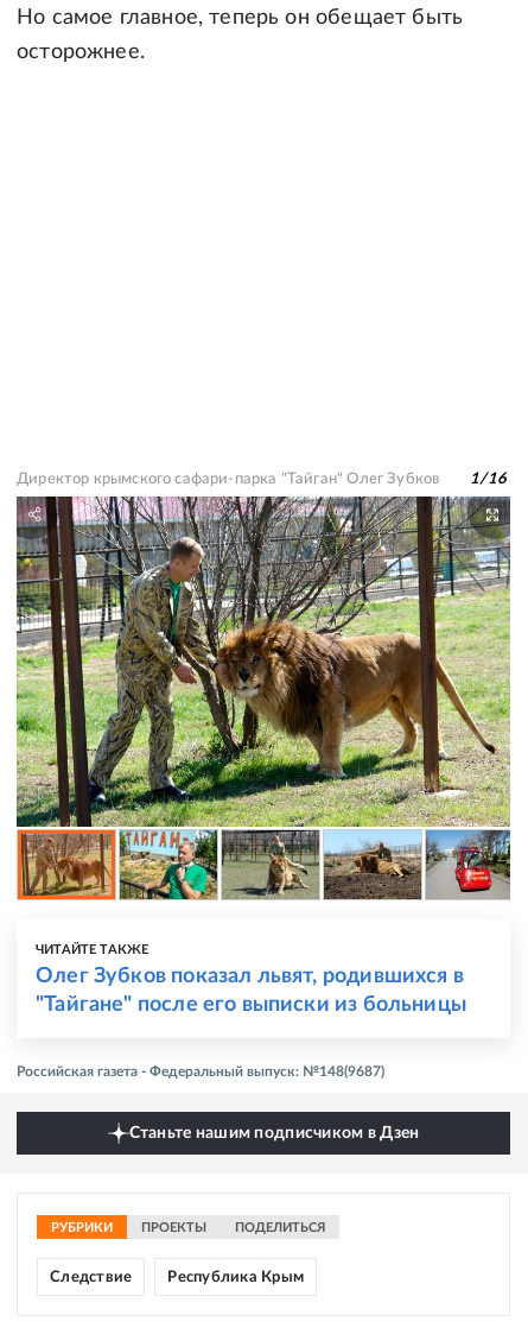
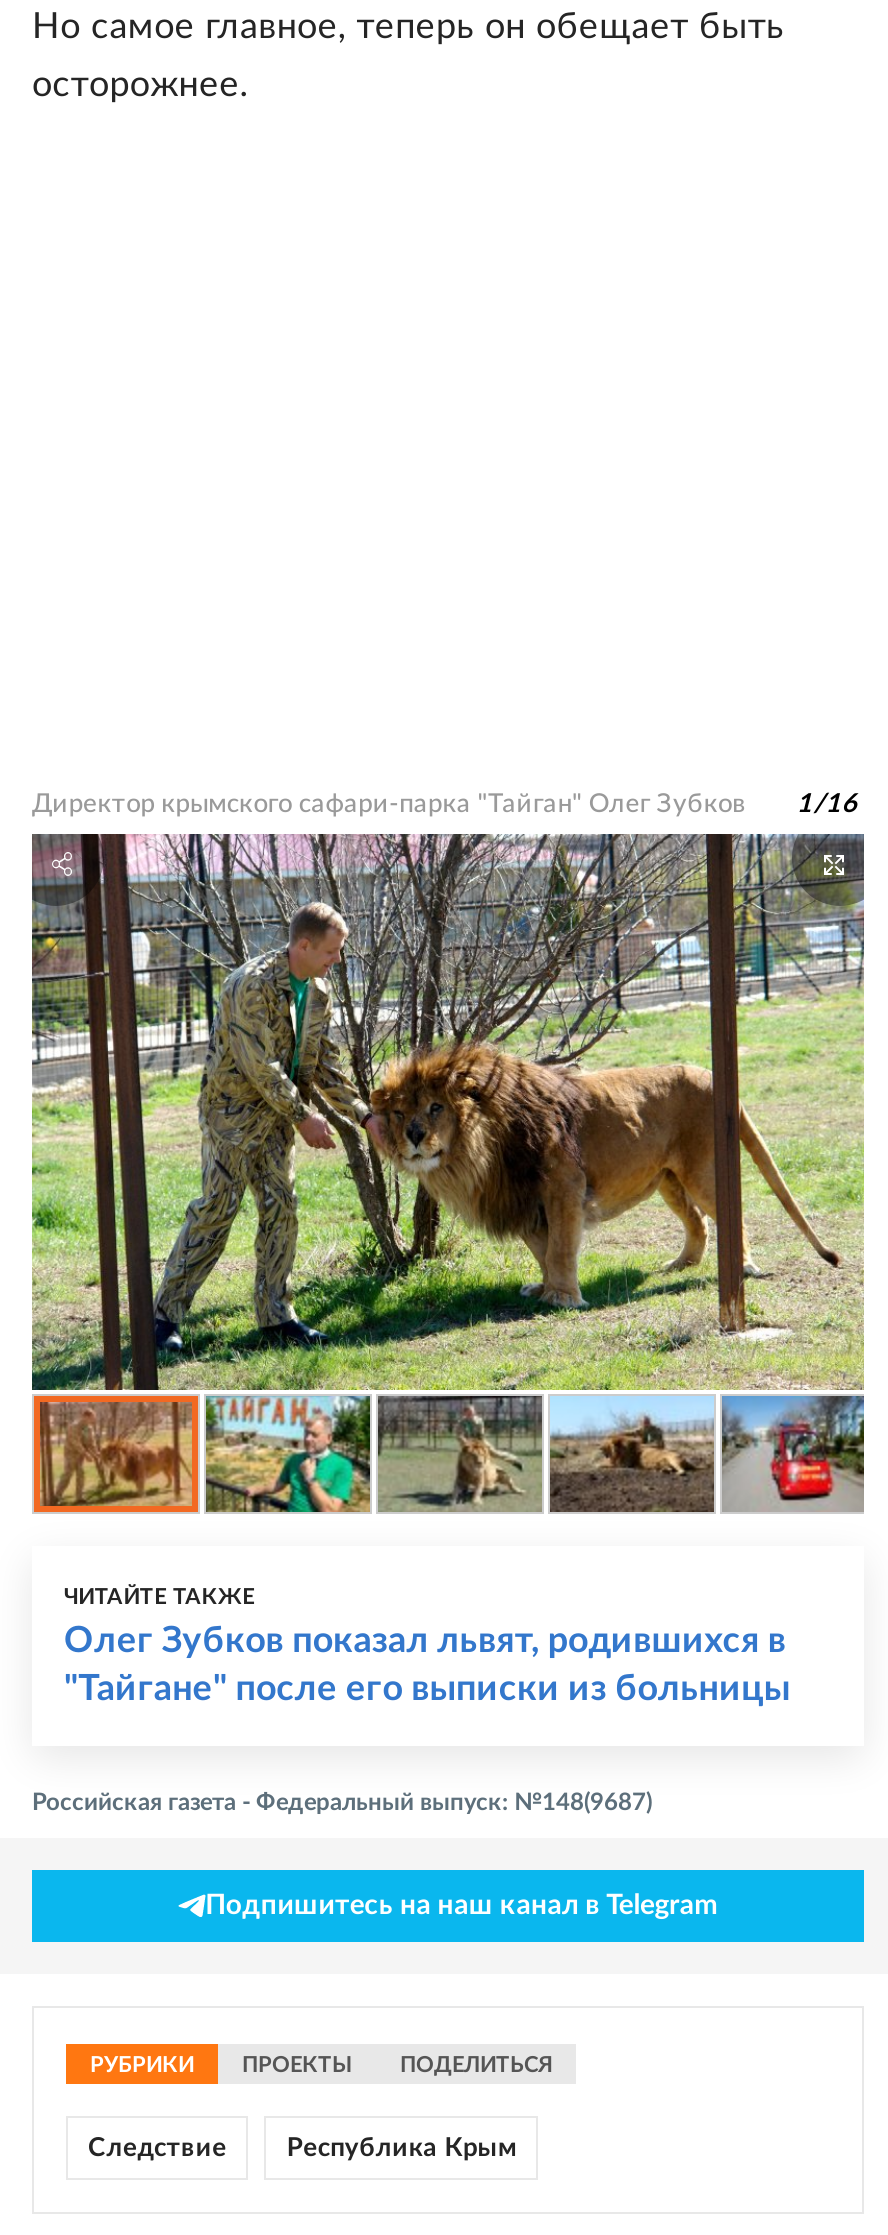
- Станьте нашим подписчиком в Дзен
+ Подпишитесь на наш канал в Telegram
